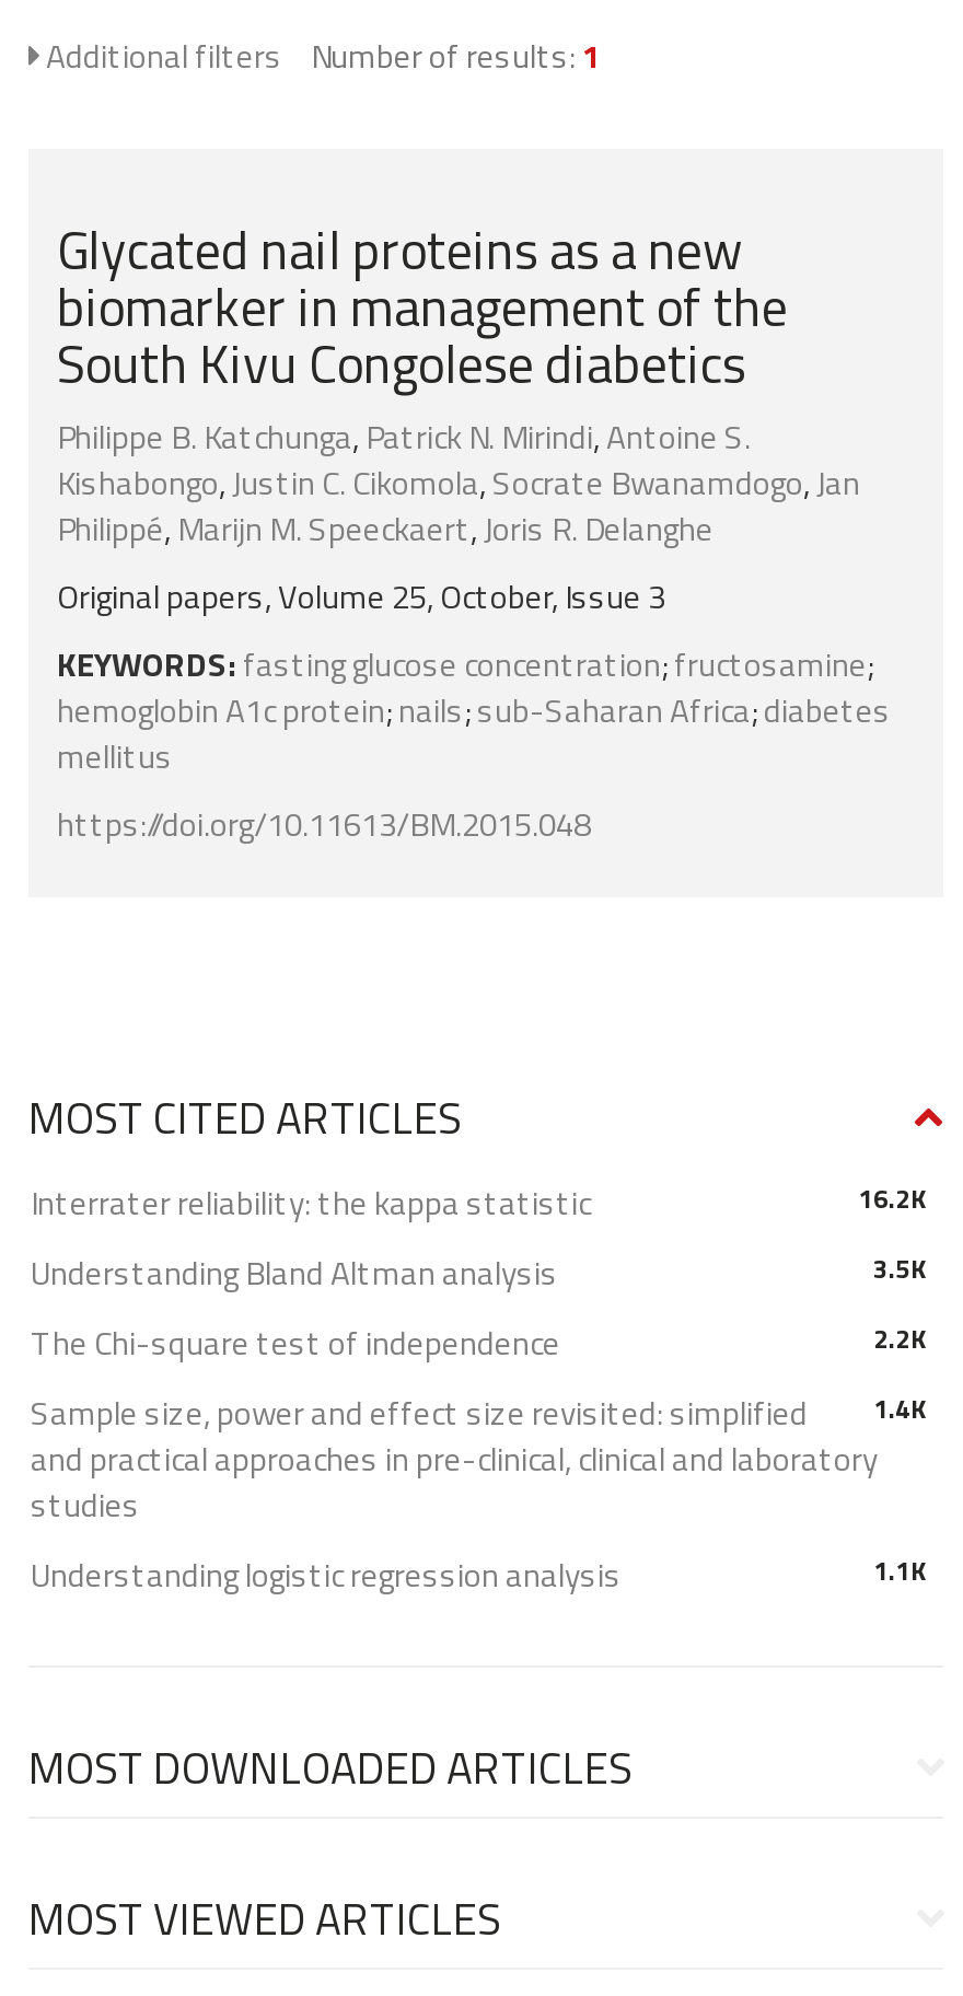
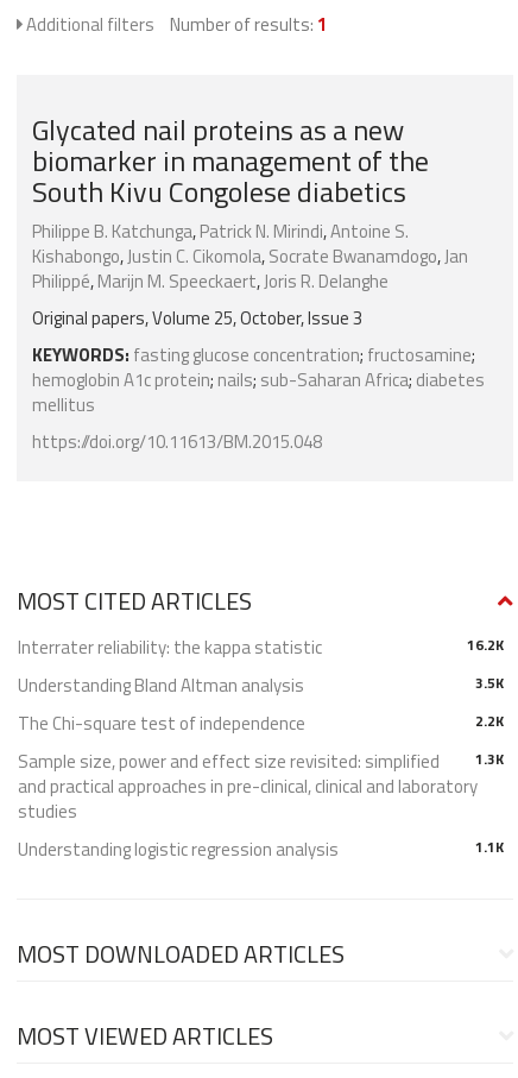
- Sample size, power and effect size revisited: simplified 1.4K
+ Sample size, power and effect size revisited: simplified 1.3K
